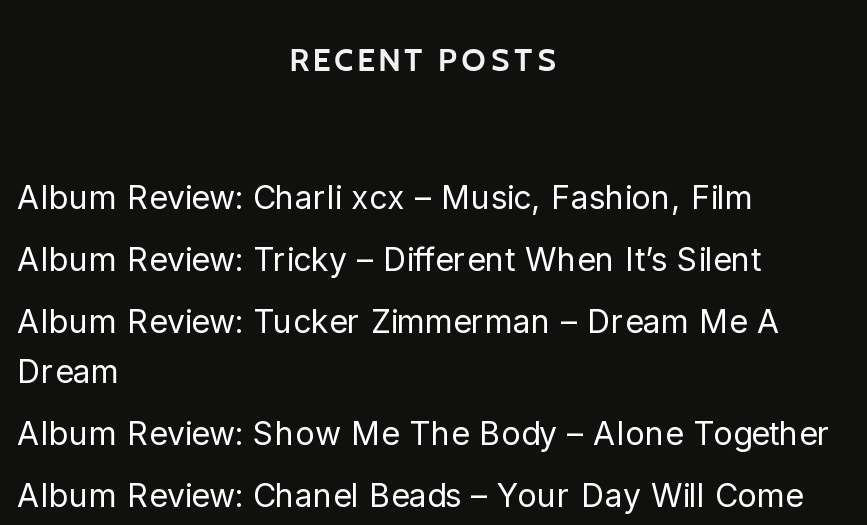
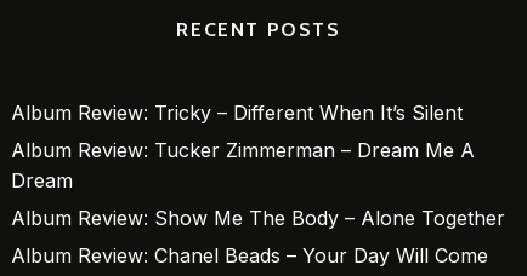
- Album Review: Charli xcx – Music, Fashion, Film
